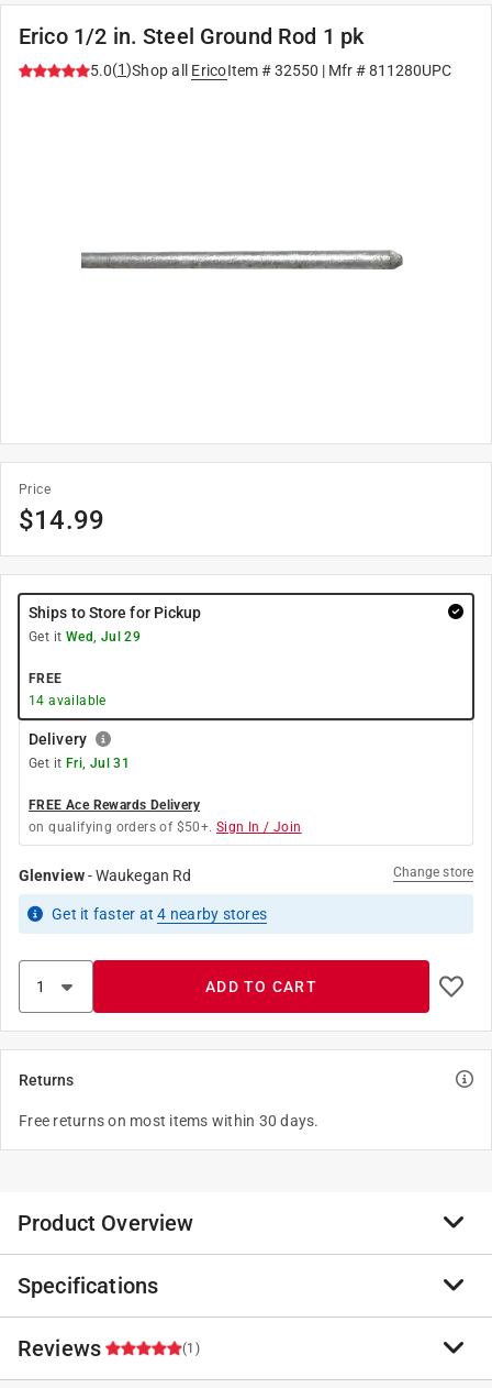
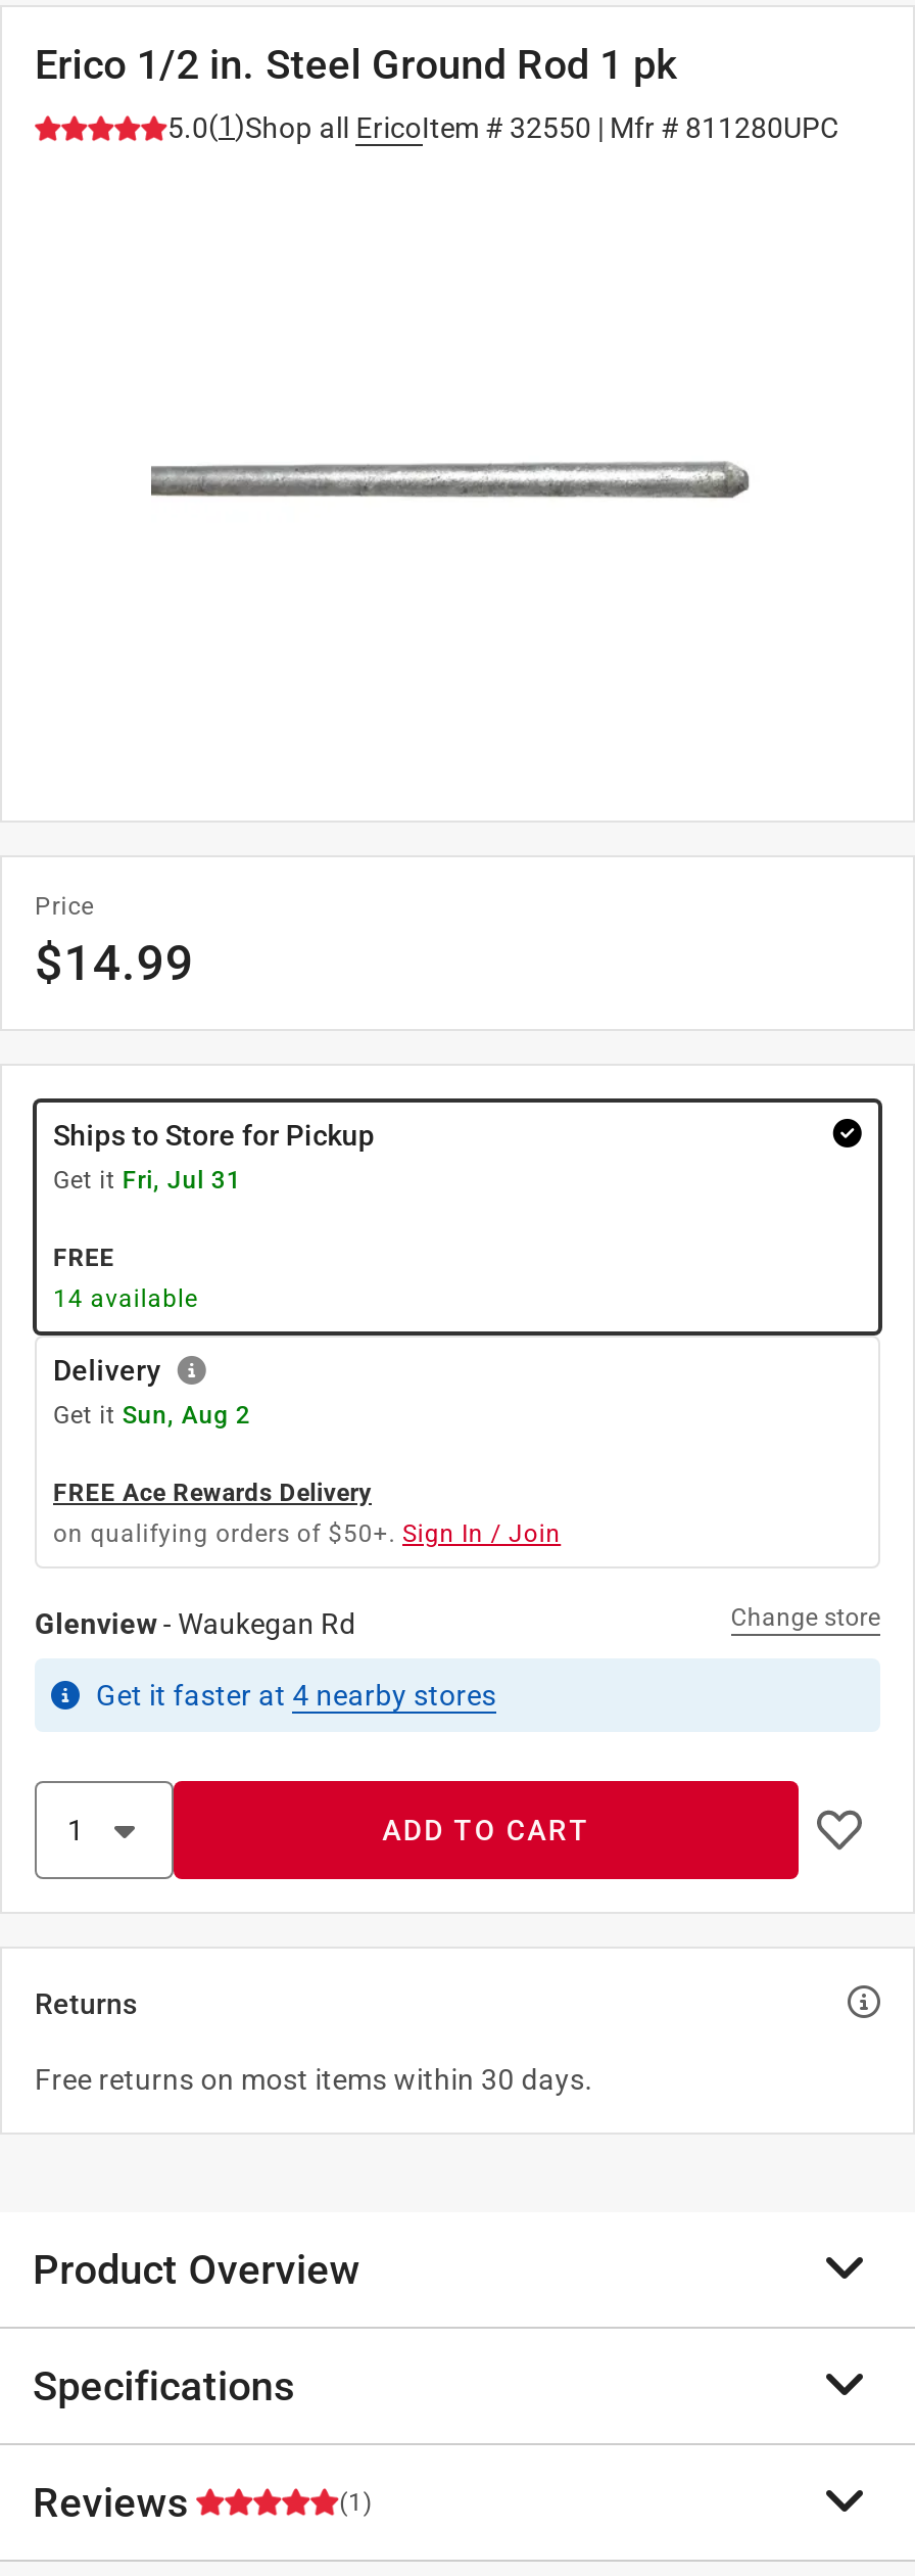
- Get it Wed, Jul 29
+ Get it Fri, Jul 31

- Get it Fri, Jul 31
+ Get it Sun, Aug 2
